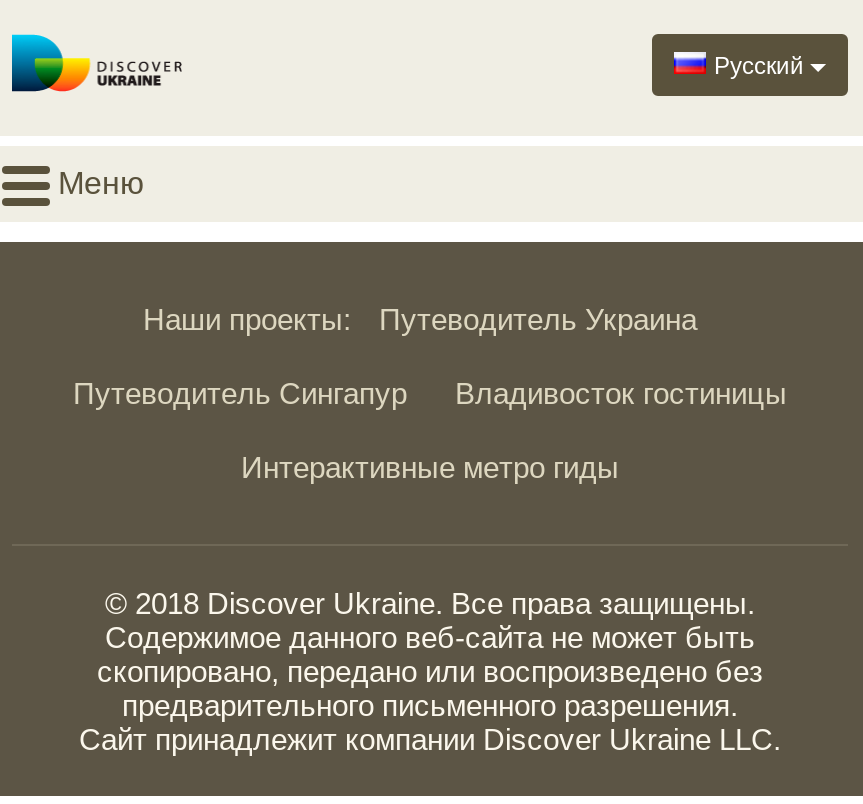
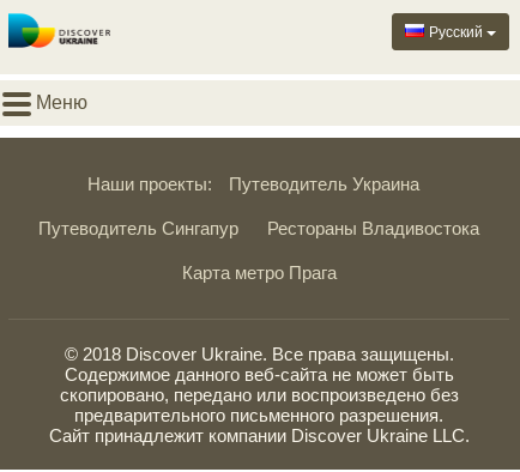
- Владивосток гостиницы
+ Рестораны Владивостока

- Интерактивные метро гиды
+ Карта метро Прага
